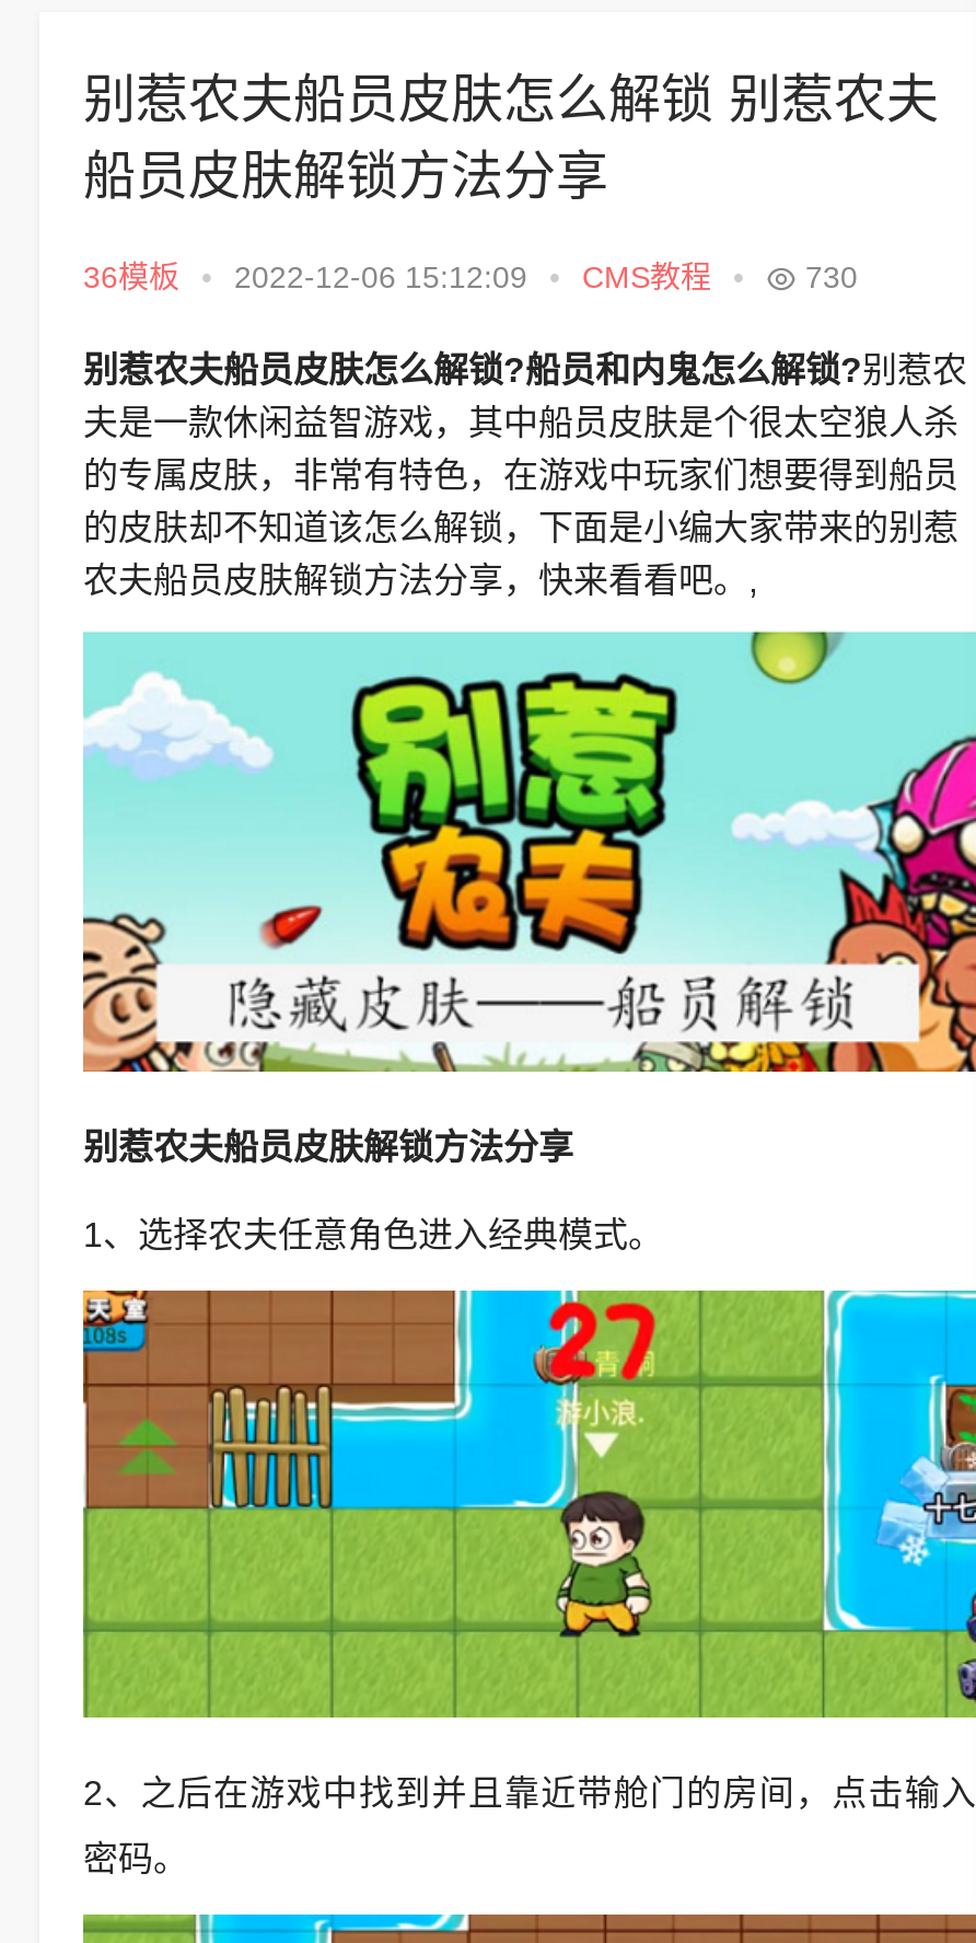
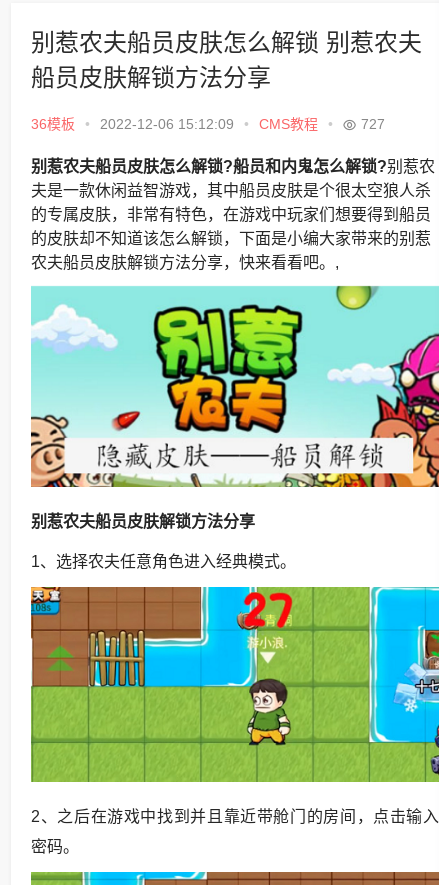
- 730
+ 727
